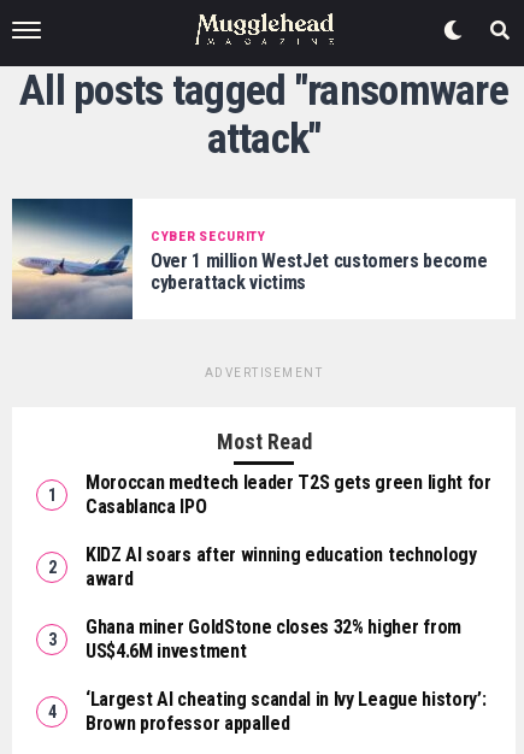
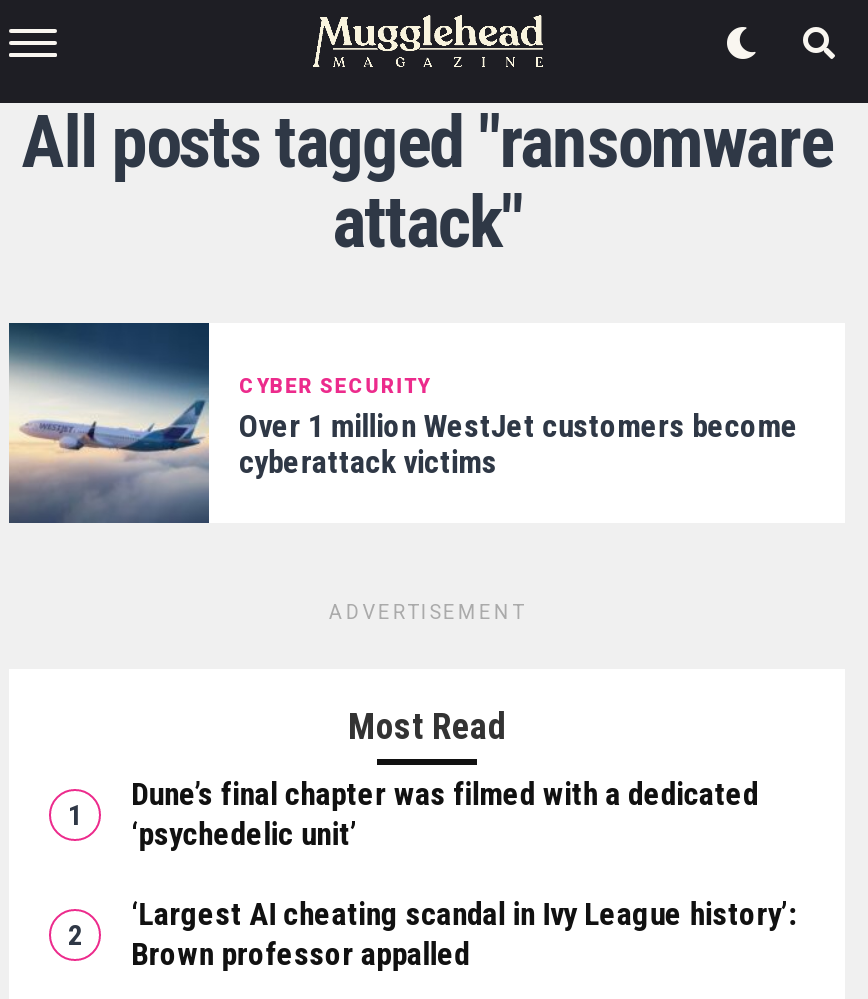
- Moroccan medtech leader T2S gets green light for
- Casablanca IPO
- KIDZ AI soars after winning education technology
- award
- Ghana miner GoldStone closes 32% higher from
- US$4.6M investment
+ Dune’s final chapter was filmed with a dedicated
+ ‘psychedelic unit’
